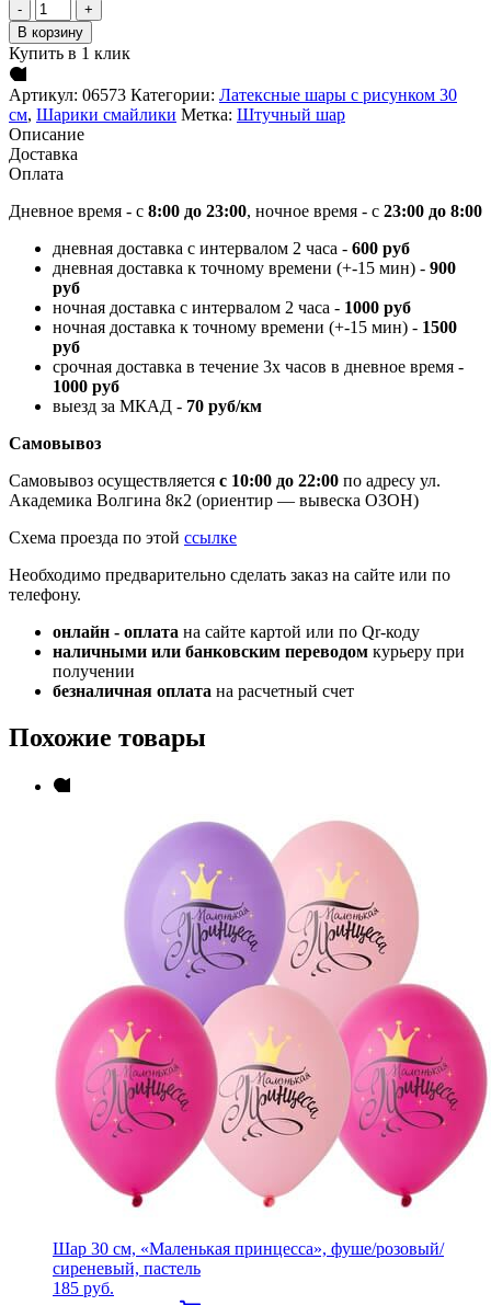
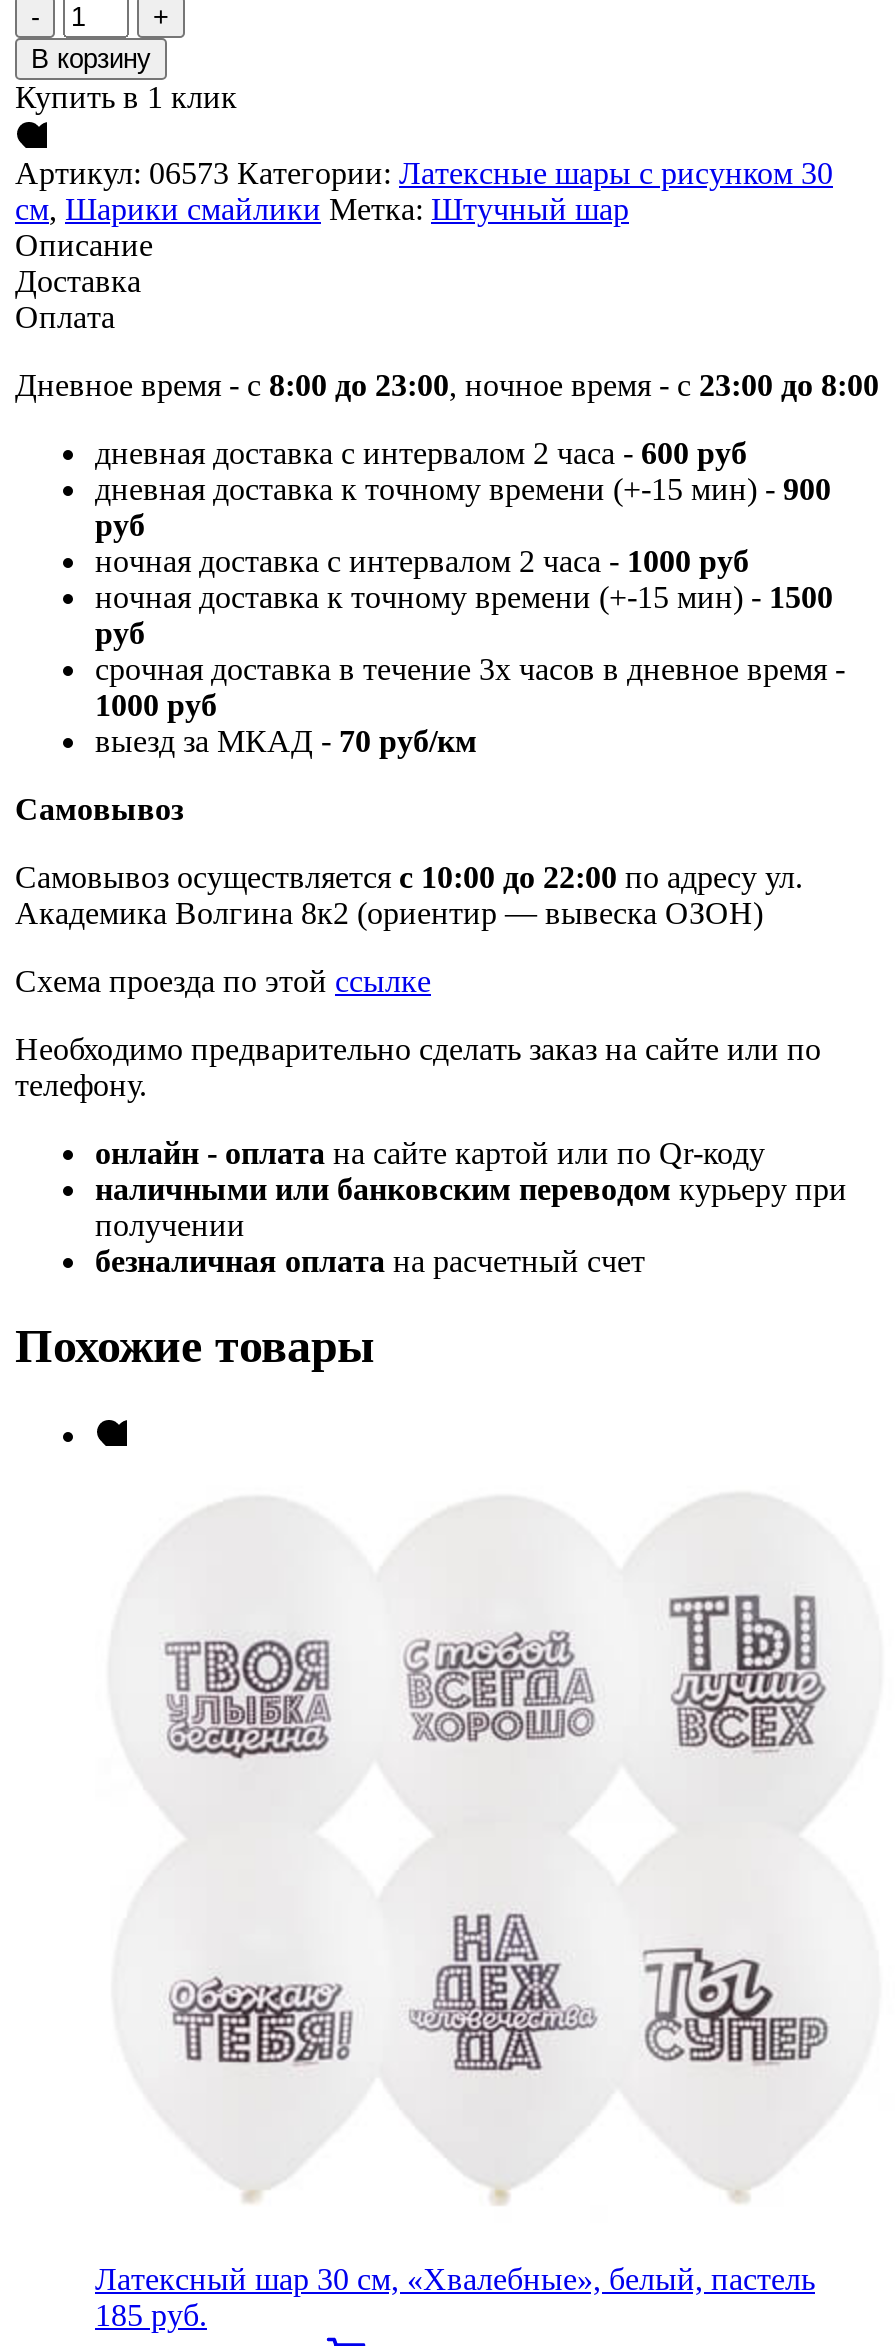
- [image]
- Шар 30 см, «Маленькая принцесса», фуше/розовый/
- сиреневый, пастель
+ [image]
+ Латексный шар 30 см, «Хвалебные», белый, пастель
